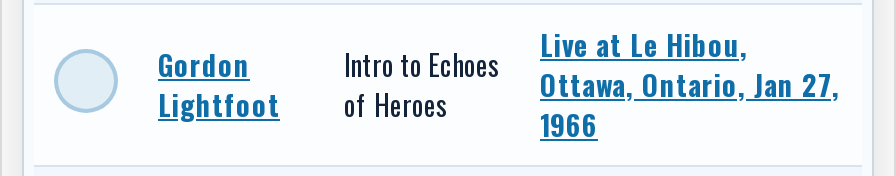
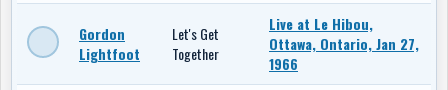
- Intro to Echoes
- of Heroes
+ Let's Get
+ Together
